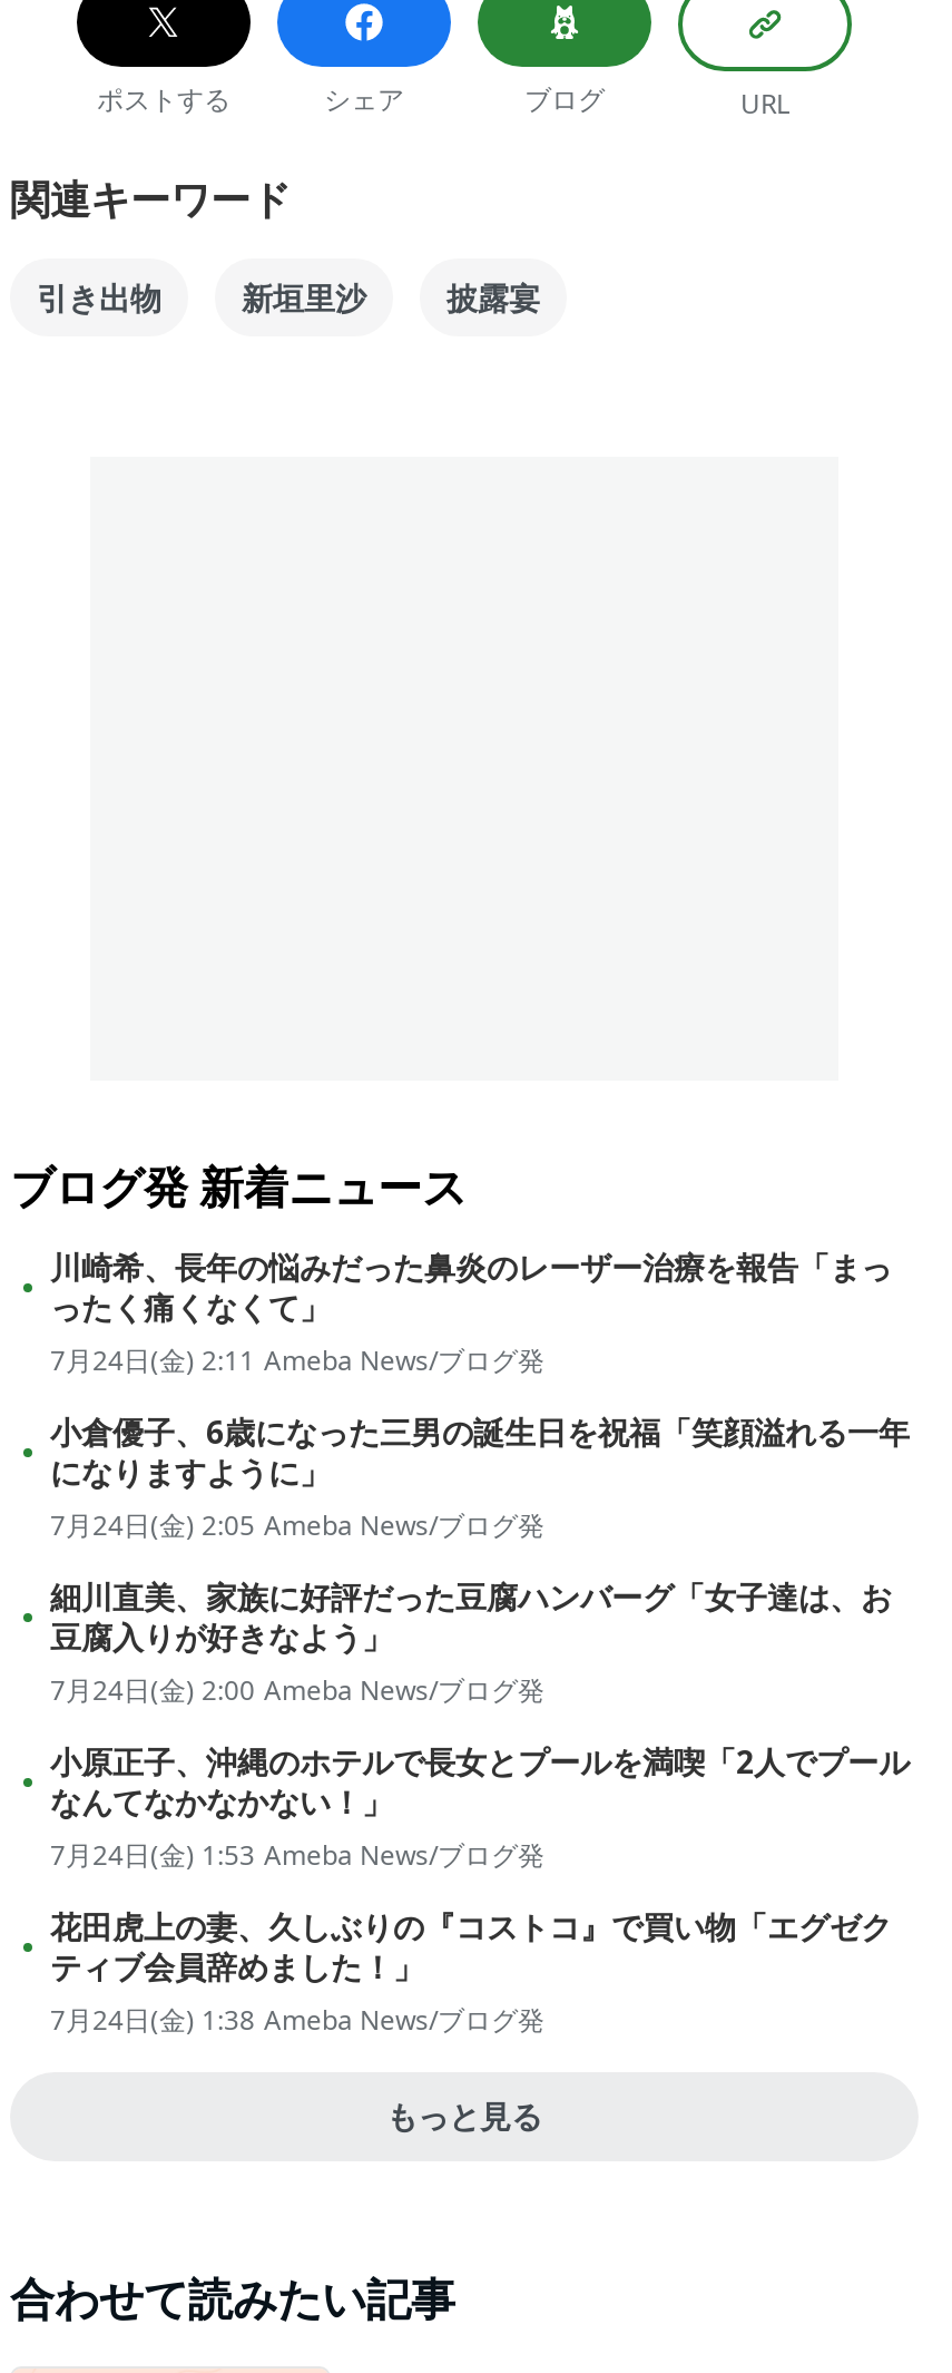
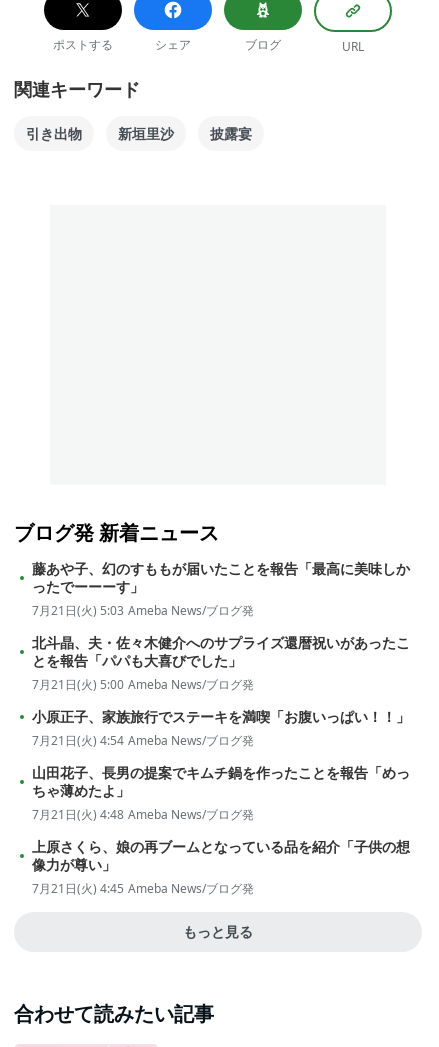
- 川崎希、長年の悩みだった鼻炎のレーザー治療を報告「まっ
- ったく痛くなくて」
- 7月24日(金) 2:11 Ameba News/ブログ発
+ 藤あや子、幻のすももが届いたことを報告「最高に美味しか
+ ったでーーーす」
+ 7月21日(火) 5:03 Ameba News/ブログ発

- 小倉優子、6歳になった三男の誕生日を祝福「笑顔溢れる一年
- になりますように」
- 7月24日(金) 2:05 Ameba News/ブログ発
+ 北斗晶、夫・佐々木健介へのサプライズ還暦祝いがあったこ
+ とを報告「パパも大喜びでした」
+ 7月21日(火) 5:00 Ameba News/ブログ発

- 細川直美、家族に好評だった豆腐ハンバーグ「女子達は、お
- 豆腐入りが好きなよう」
- 7月24日(金) 2:00 Ameba News/ブログ発
+ 小原正子、家族旅行でステーキを満喫「お腹いっぱい！！」
+ 7月21日(火) 4:54 Ameba News/ブログ発

- 小原正子、沖縄のホテルで長女とプールを満喫「2人でプール
- なんてなかなかない！」
- 7月24日(金) 1:53 Ameba News/ブログ発
+ 山田花子、長男の提案でキムチ鍋を作ったことを報告「めっ
+ ちゃ薄めたよ」
+ 7月21日(火) 4:48 Ameba News/ブログ発

- 花田虎上の妻、久しぶりの『コストコ』で買い物「エグゼク
- ティブ会員辞めました！」
- 7月24日(金) 1:38 Ameba News/ブログ発
+ 上原さくら、娘の再ブームとなっている品を紹介「子供の想
+ 像力が尊い」
+ 7月21日(火) 4:45 Ameba News/ブログ発
